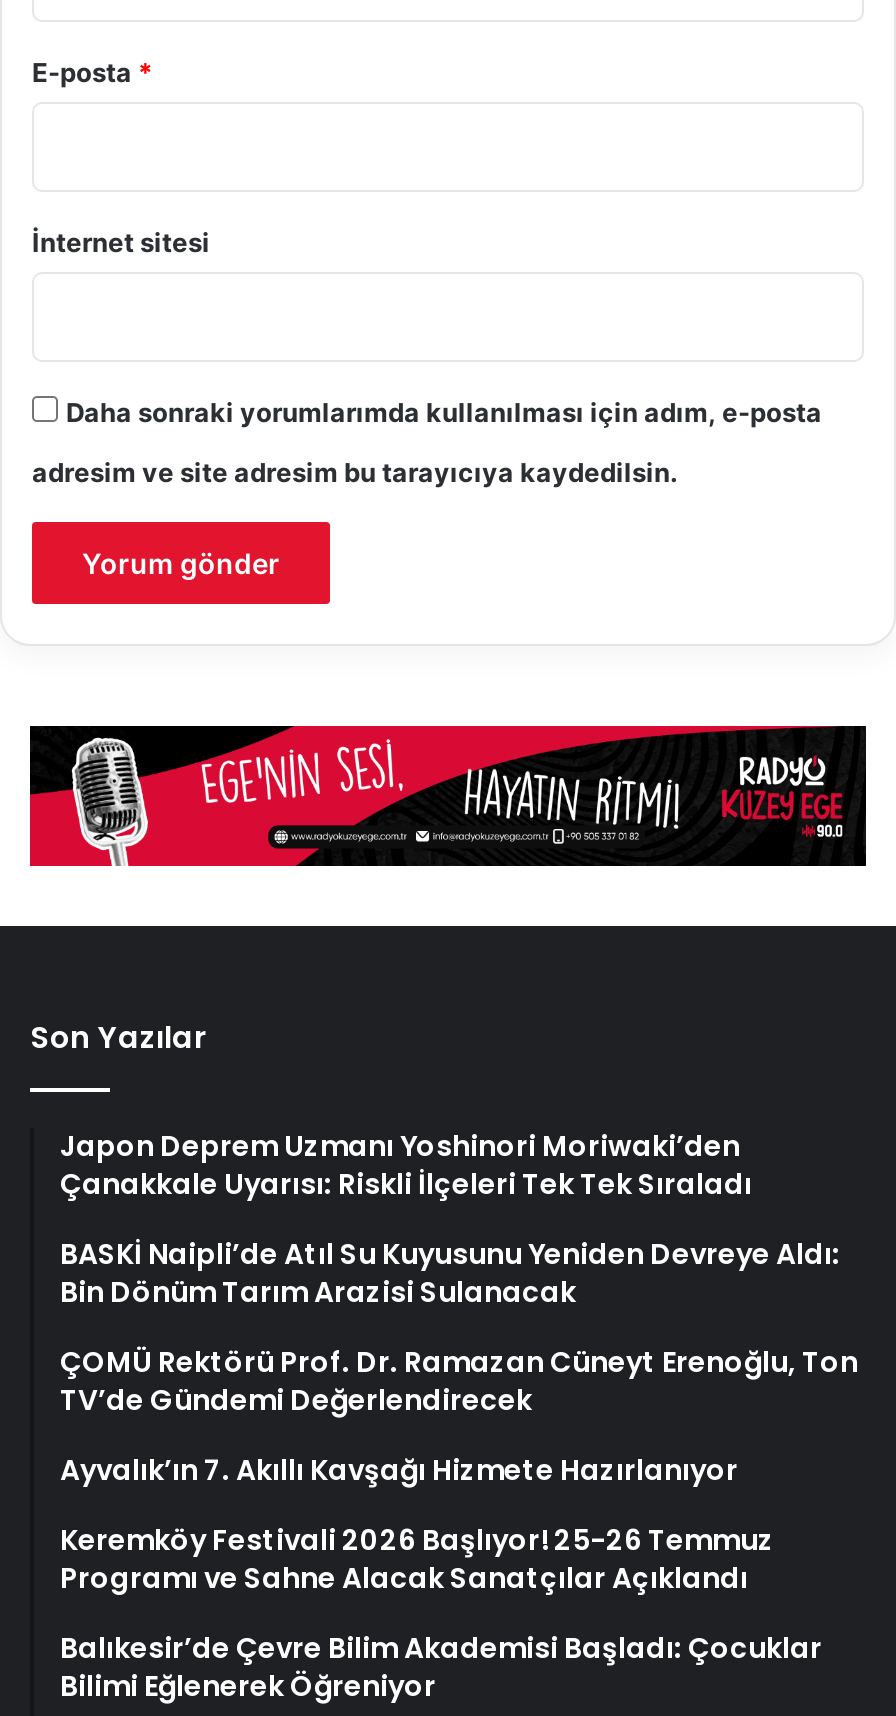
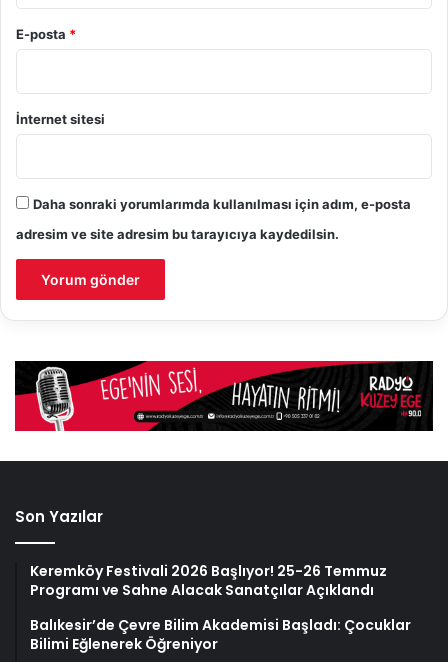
- Japon Deprem Uzmanı Yoshinori Moriwaki’den
- Çanakkale Uyarısı: Riskli İlçeleri Tek Tek Sıraladı
- BASKİ Naipli’de Atıl Su Kuyusunu Yeniden Devreye Aldı:
- Bin Dönüm Tarım Arazisi Sulanacak
- ÇOMÜ Rektörü Prof. Dr. Ramazan Cüneyt Erenoğlu, Ton
- TV’de Gündemi Değerlendirecek
- Ayvalık’ın 7. Akıllı Kavşağı Hizmete Hazırlanıyor
